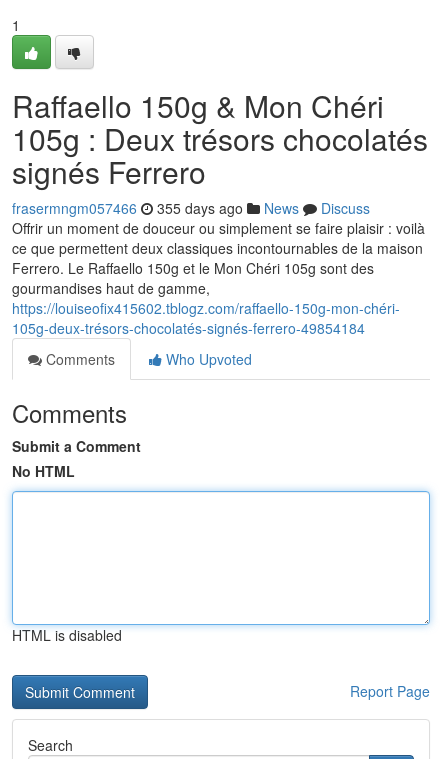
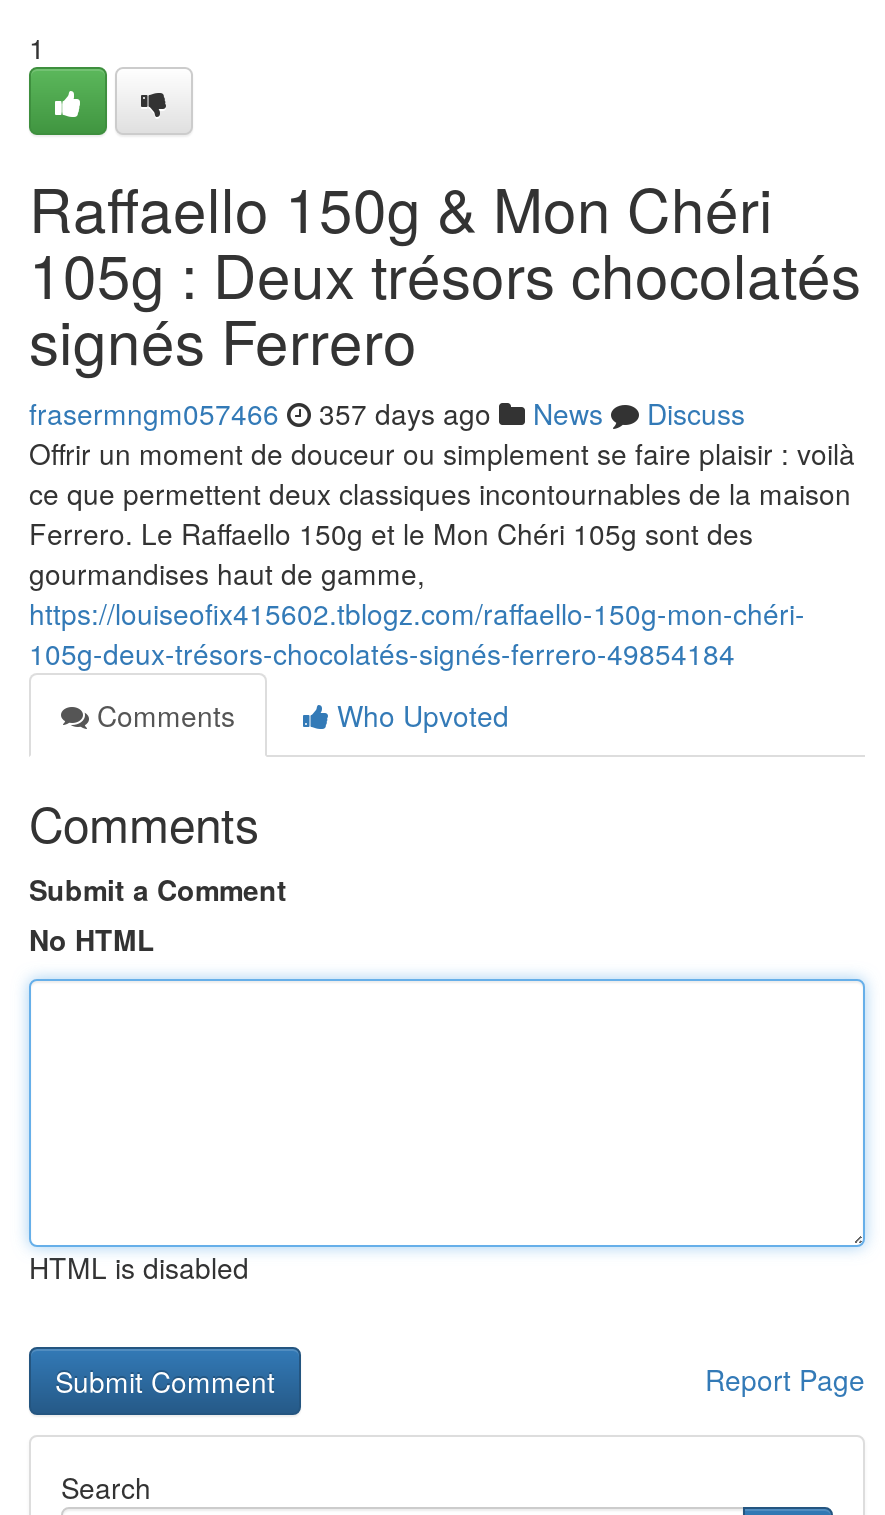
- frasermngm057466 355 days ago News Discuss
+ frasermngm057466 357 days ago News Discuss
